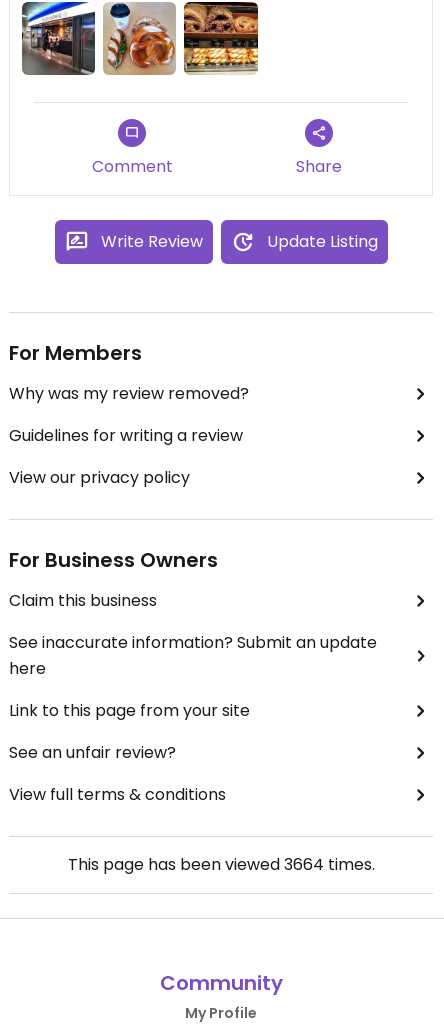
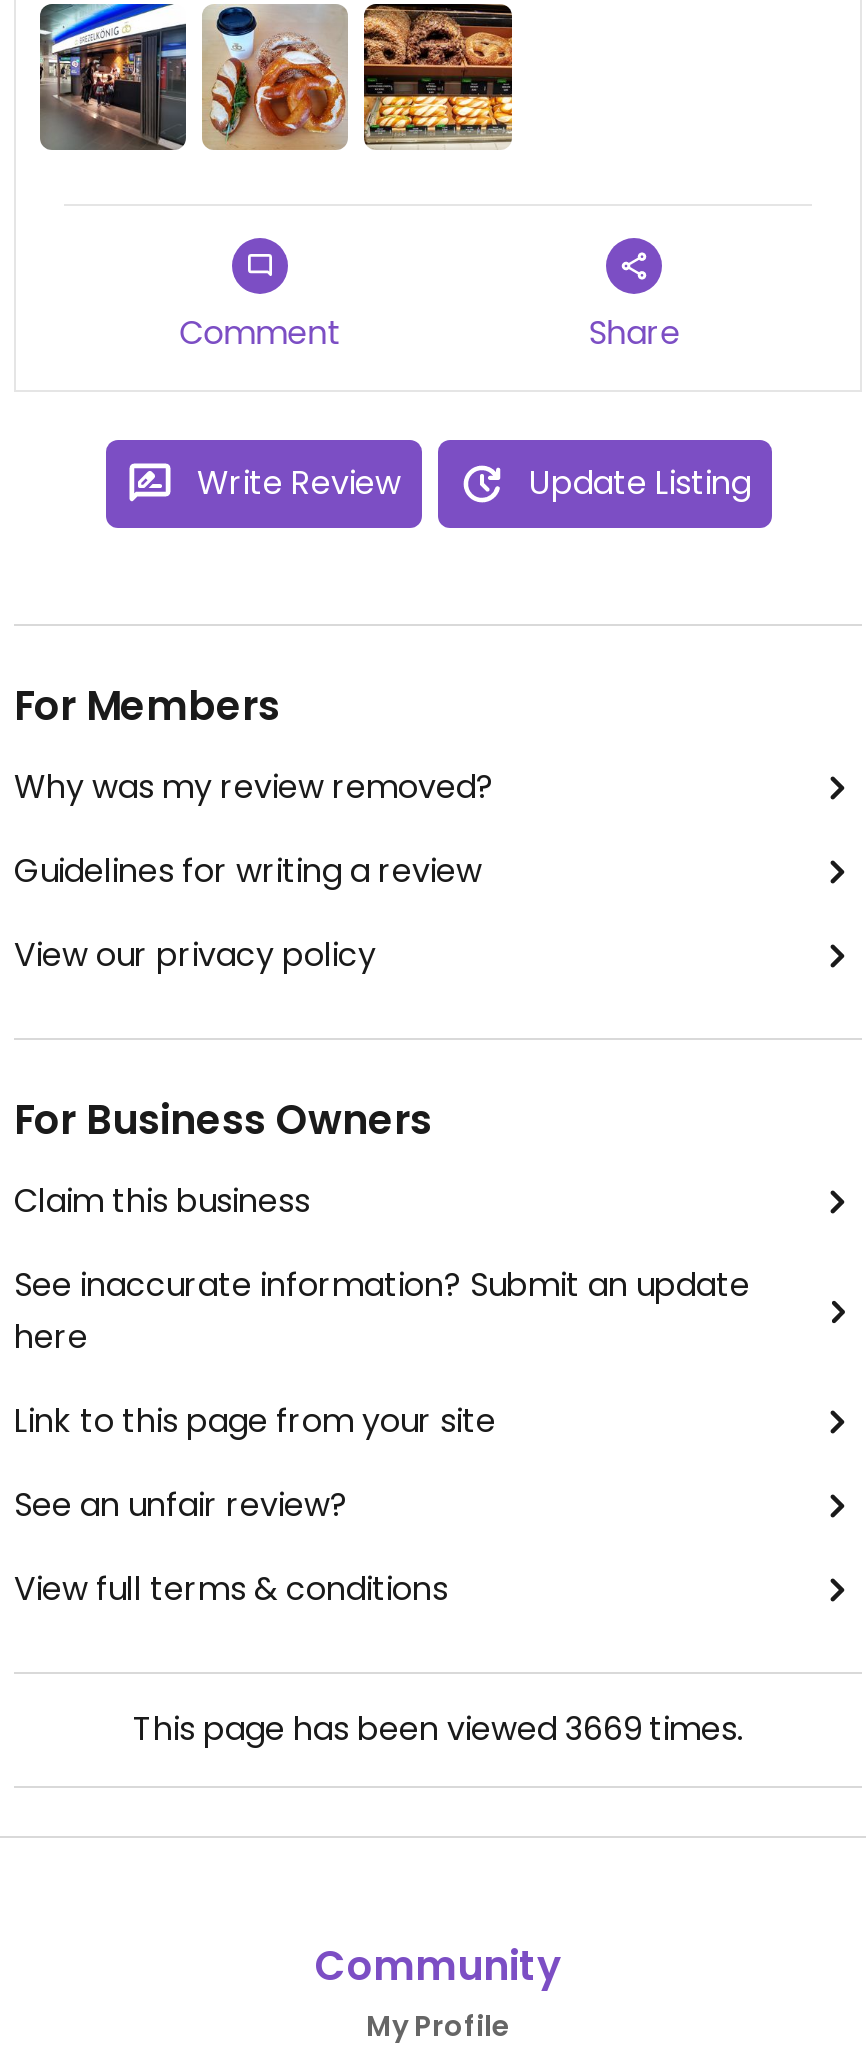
- This page has been viewed 3664 times.
+ This page has been viewed 3669 times.
